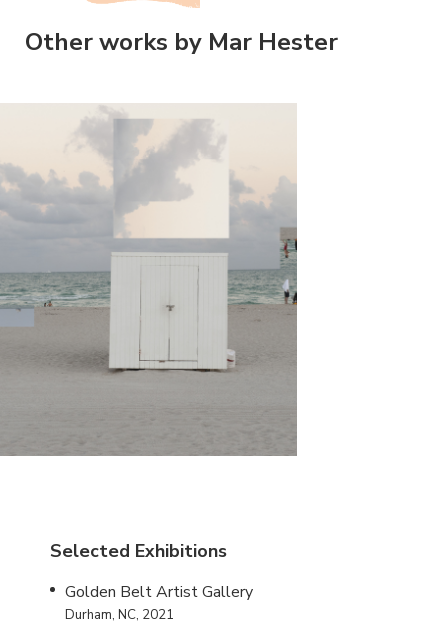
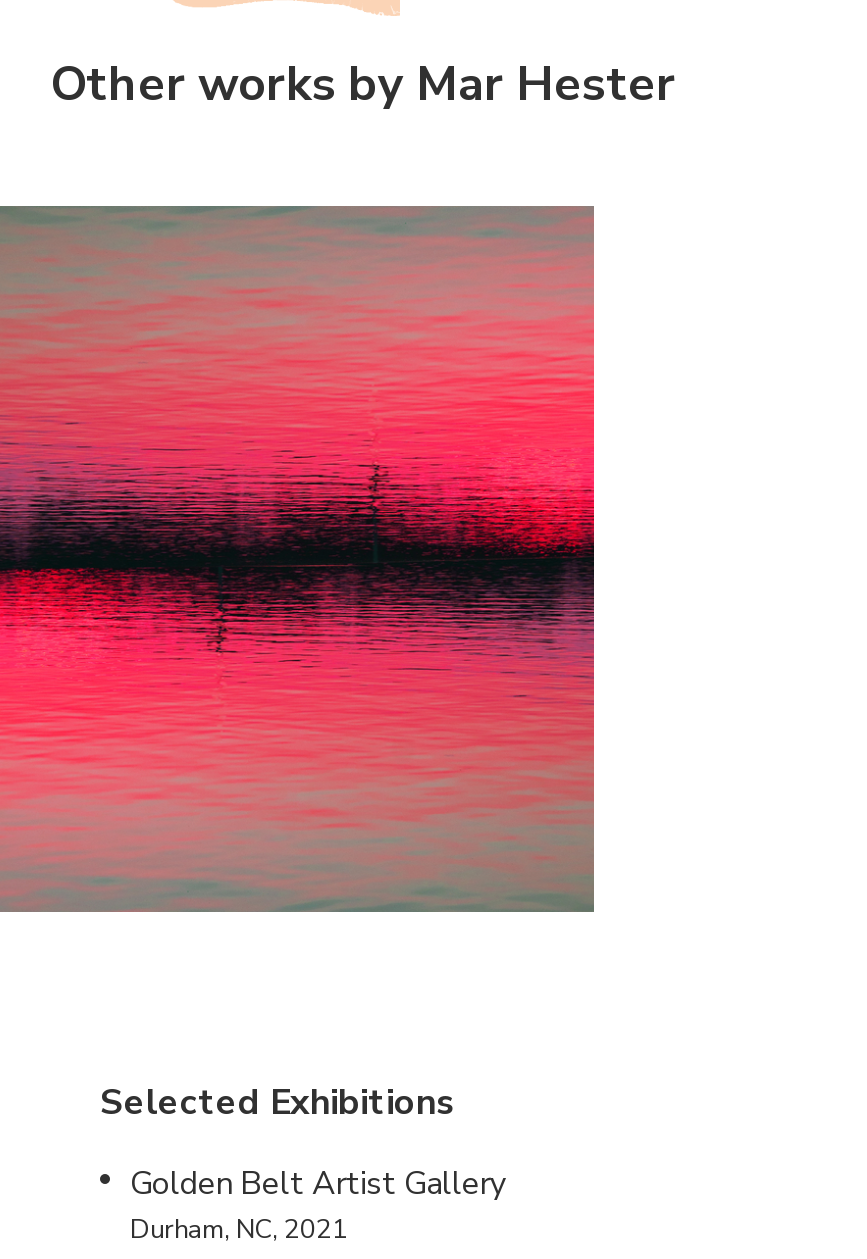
- [image]
+ [image]
